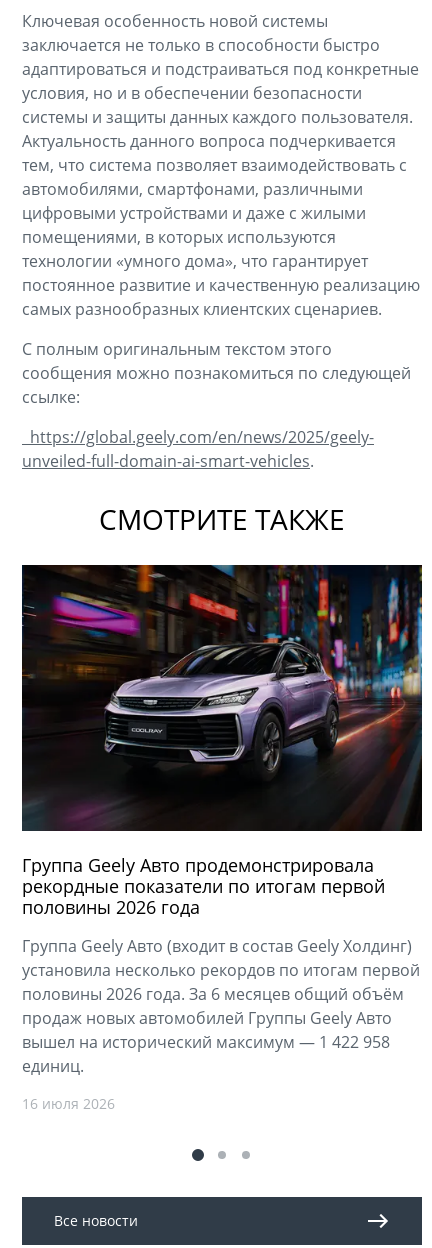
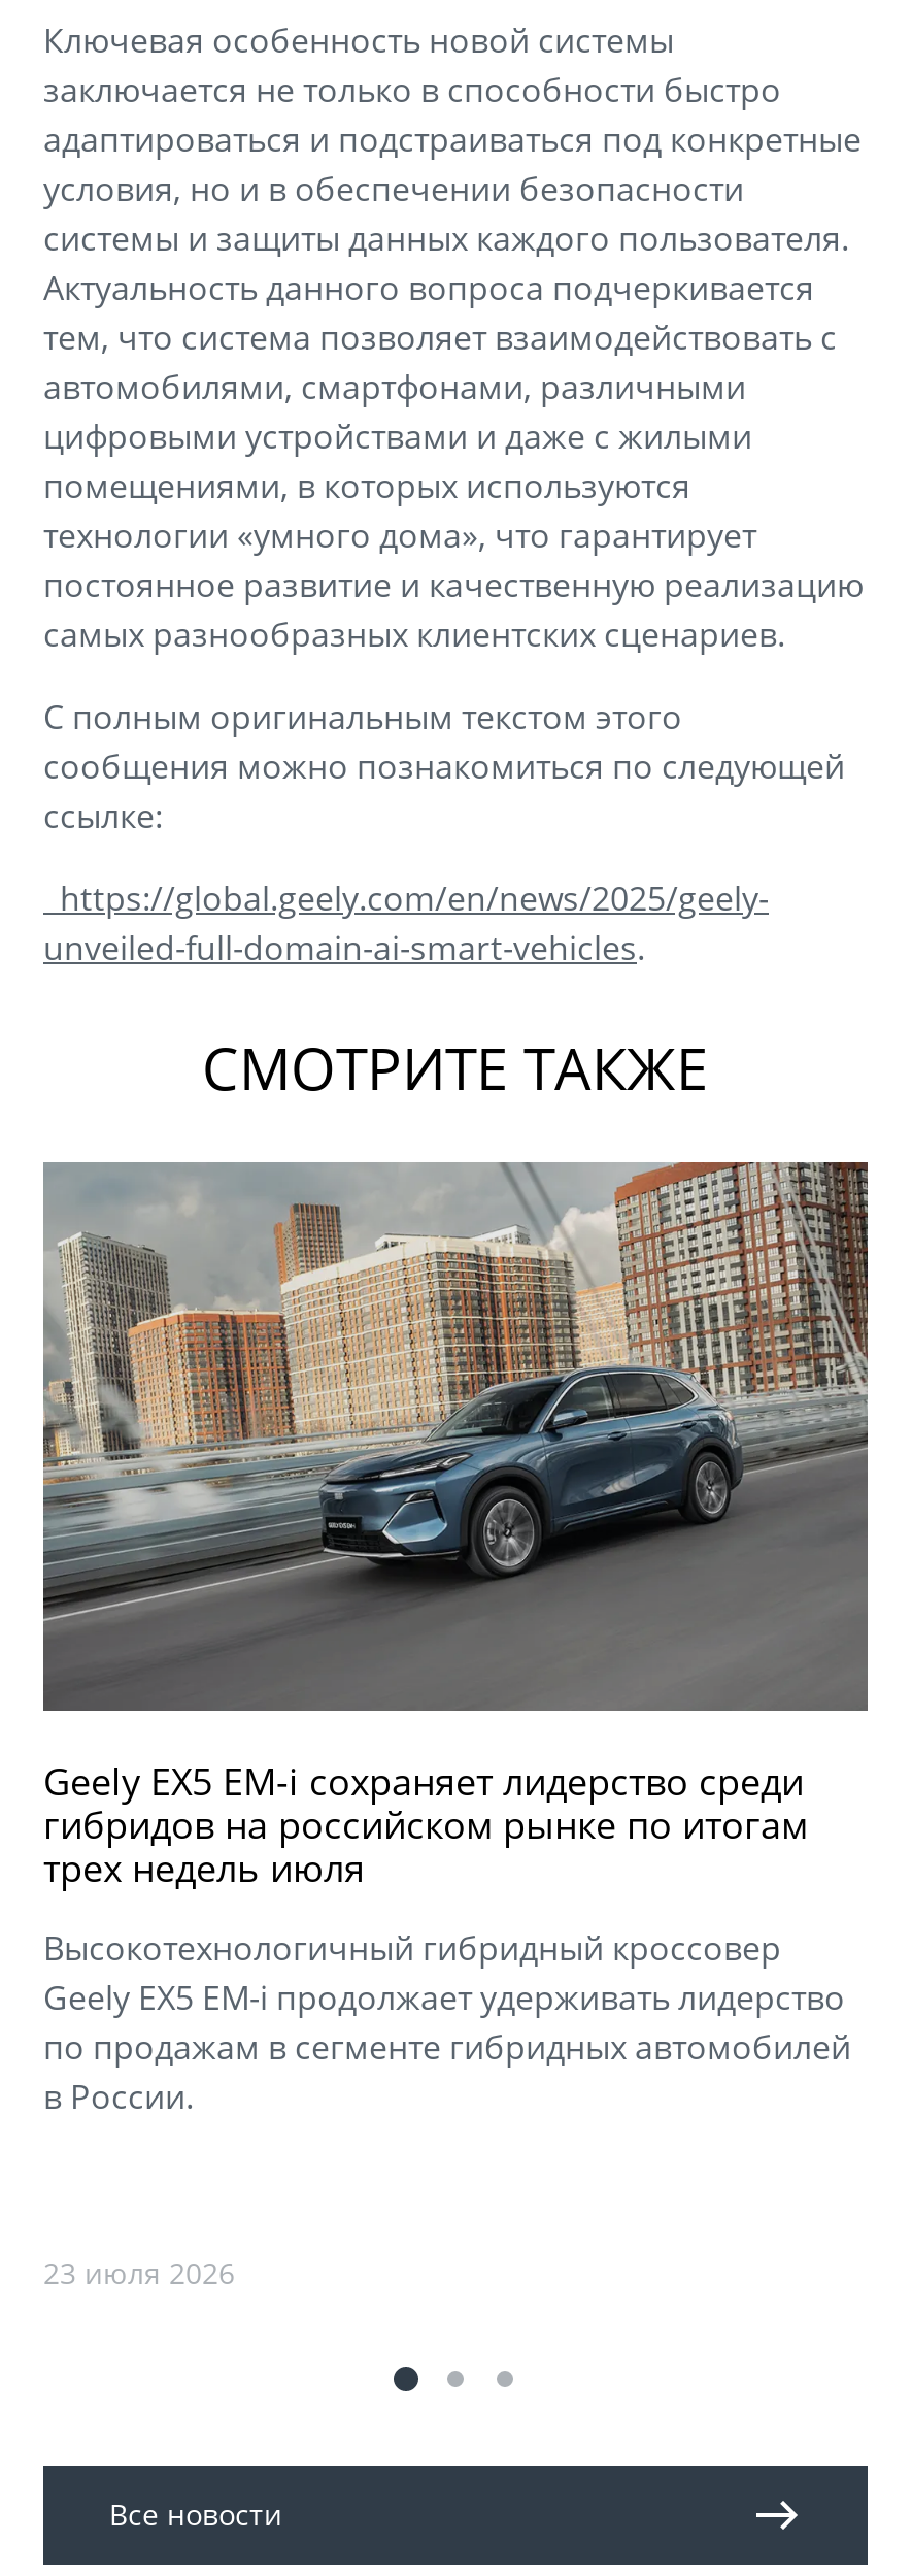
- [image]
- Группа Geely Авто продемонстрировала
- рекордные показатели по итогам первой
- половины 2026 года
+ [image]
+ Geely EX5 EM-i сохраняет лидерство среди
+ гибридов на российском рынке по итогам
+ трех недель июля

- Группа Geely Авто (входит в состав Geely Холдинг)
- установила несколько рекордов по итогам первой
- половины 2026 года. За 6 месяцев общий объём
- продаж новых автомобилей Группы Geely Авто
- вышел на исторический максимум — 1 422 958
- единиц.
+ Высокотехнологичный гибридный кроссовер
+ Geely EX5 EM-i продолжает удерживать лидерство
+ по продажам в сегменте гибридных автомобилей
+ в России.

- 16 июля 2026
+ 23 июля 2026
